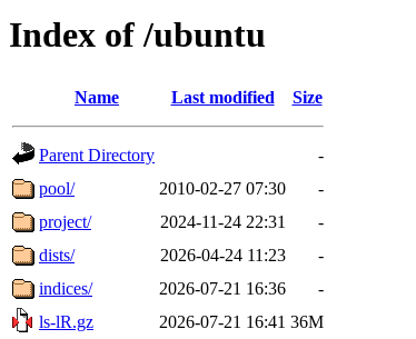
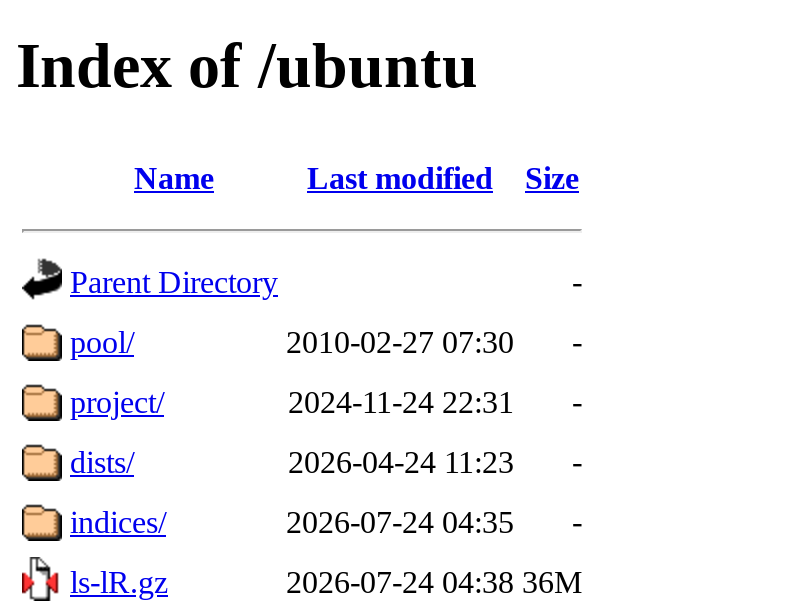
- 2026-07-21 16:36
+ 2026-07-24 04:35

- 2026-07-21 16:41 36M
+ 2026-07-24 04:38 36M
